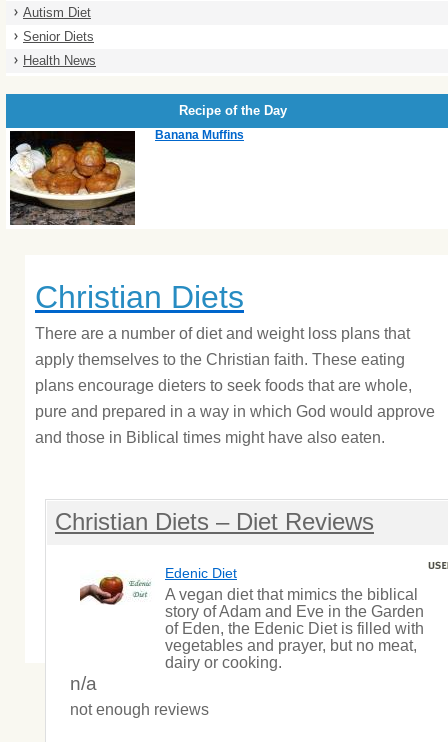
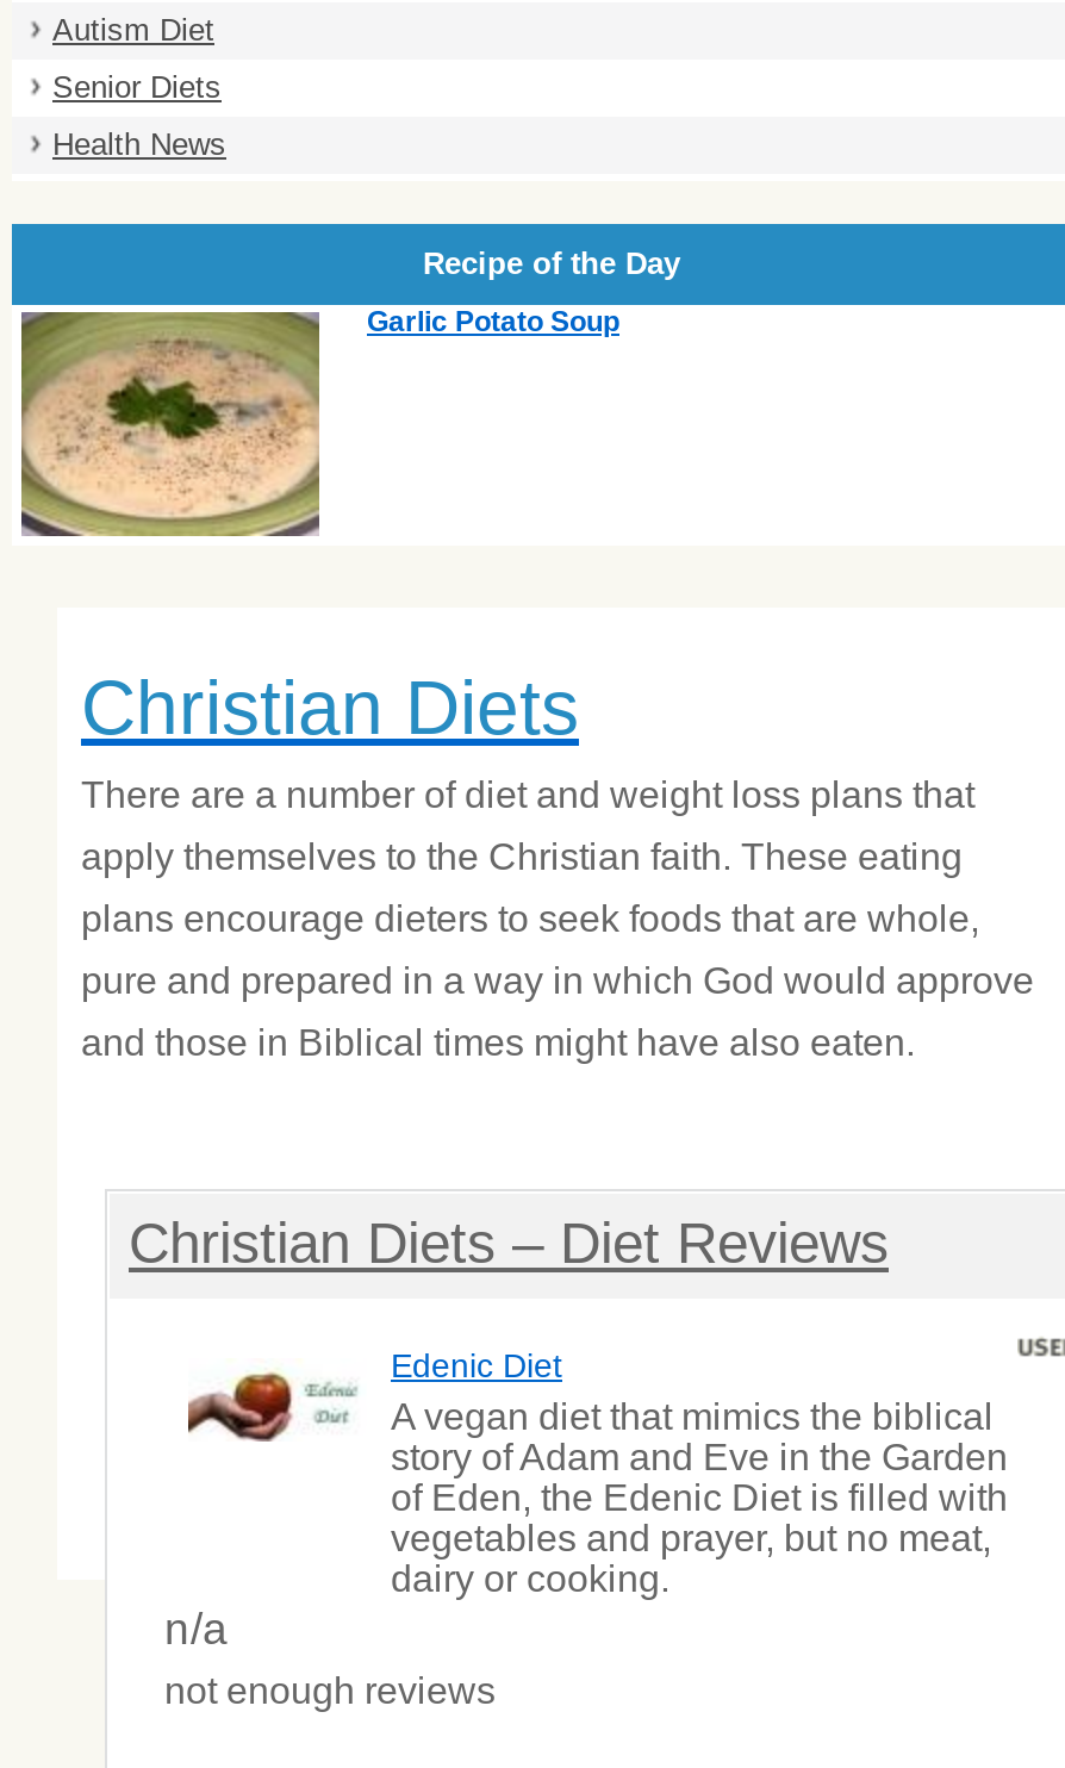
- [image]
- Banana Muffins
+ [image]
+ Garlic Potato Soup
